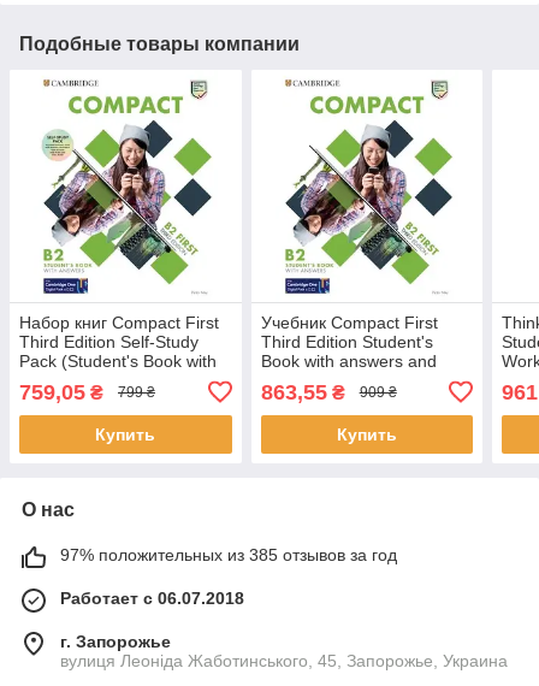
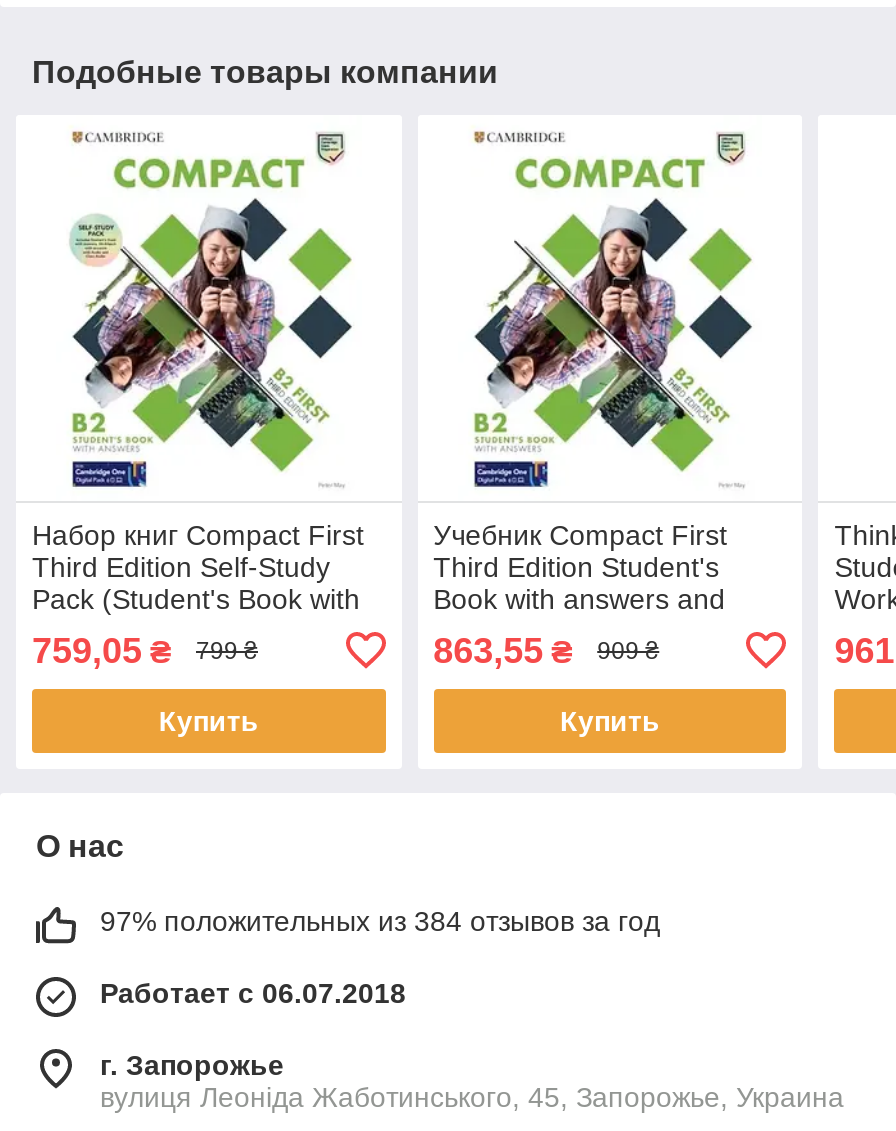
- 97% положительных из 385 отзывов за год
+ 97% положительных из 384 отзывов за год
